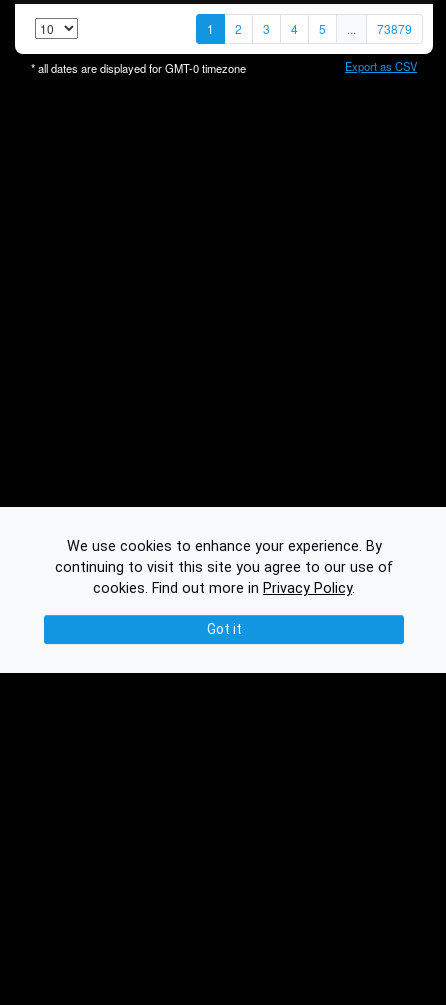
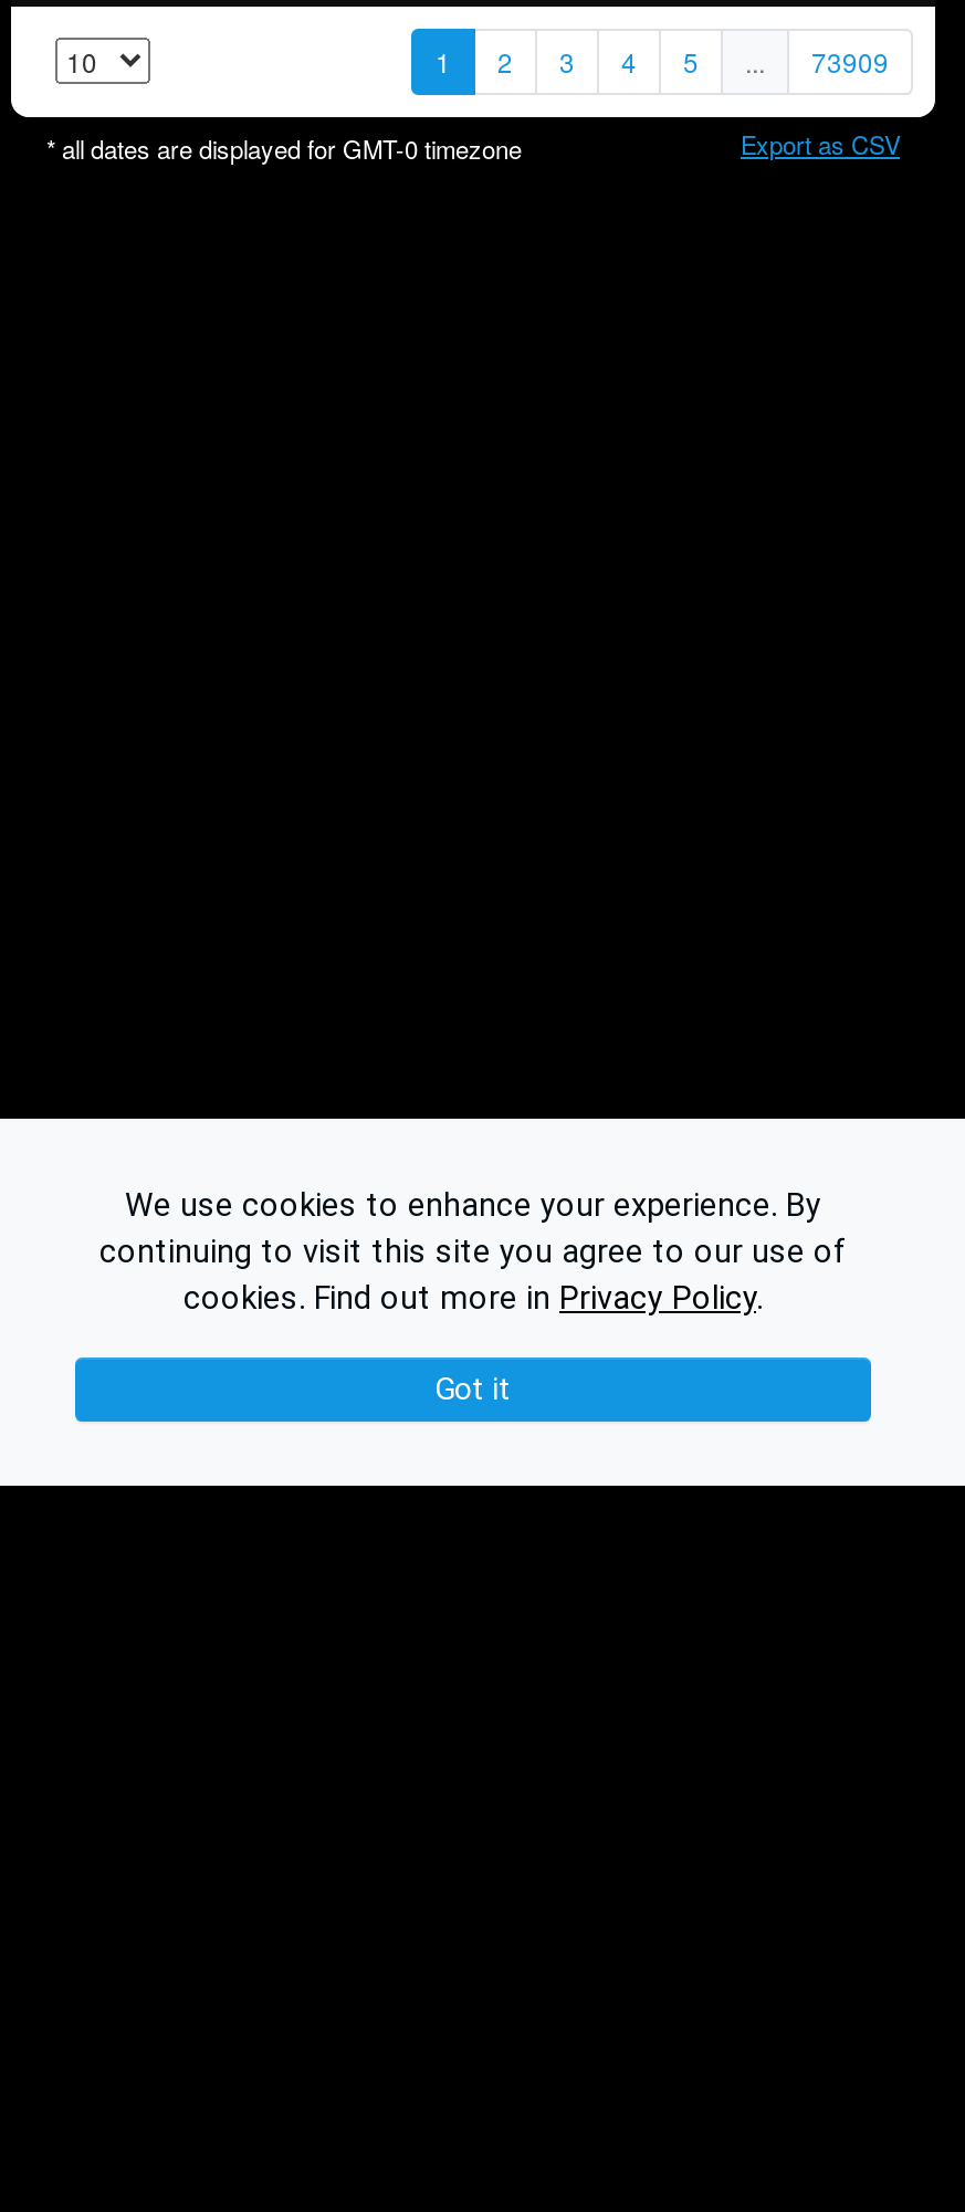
- 73879
+ 73909
